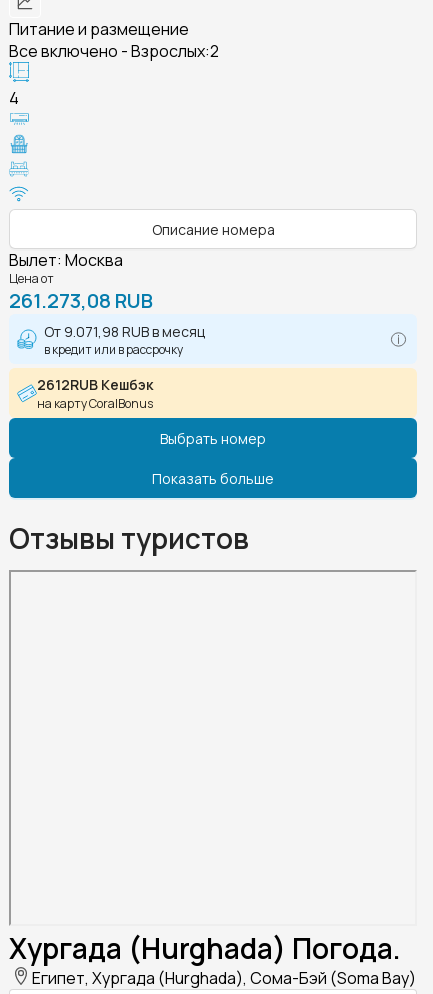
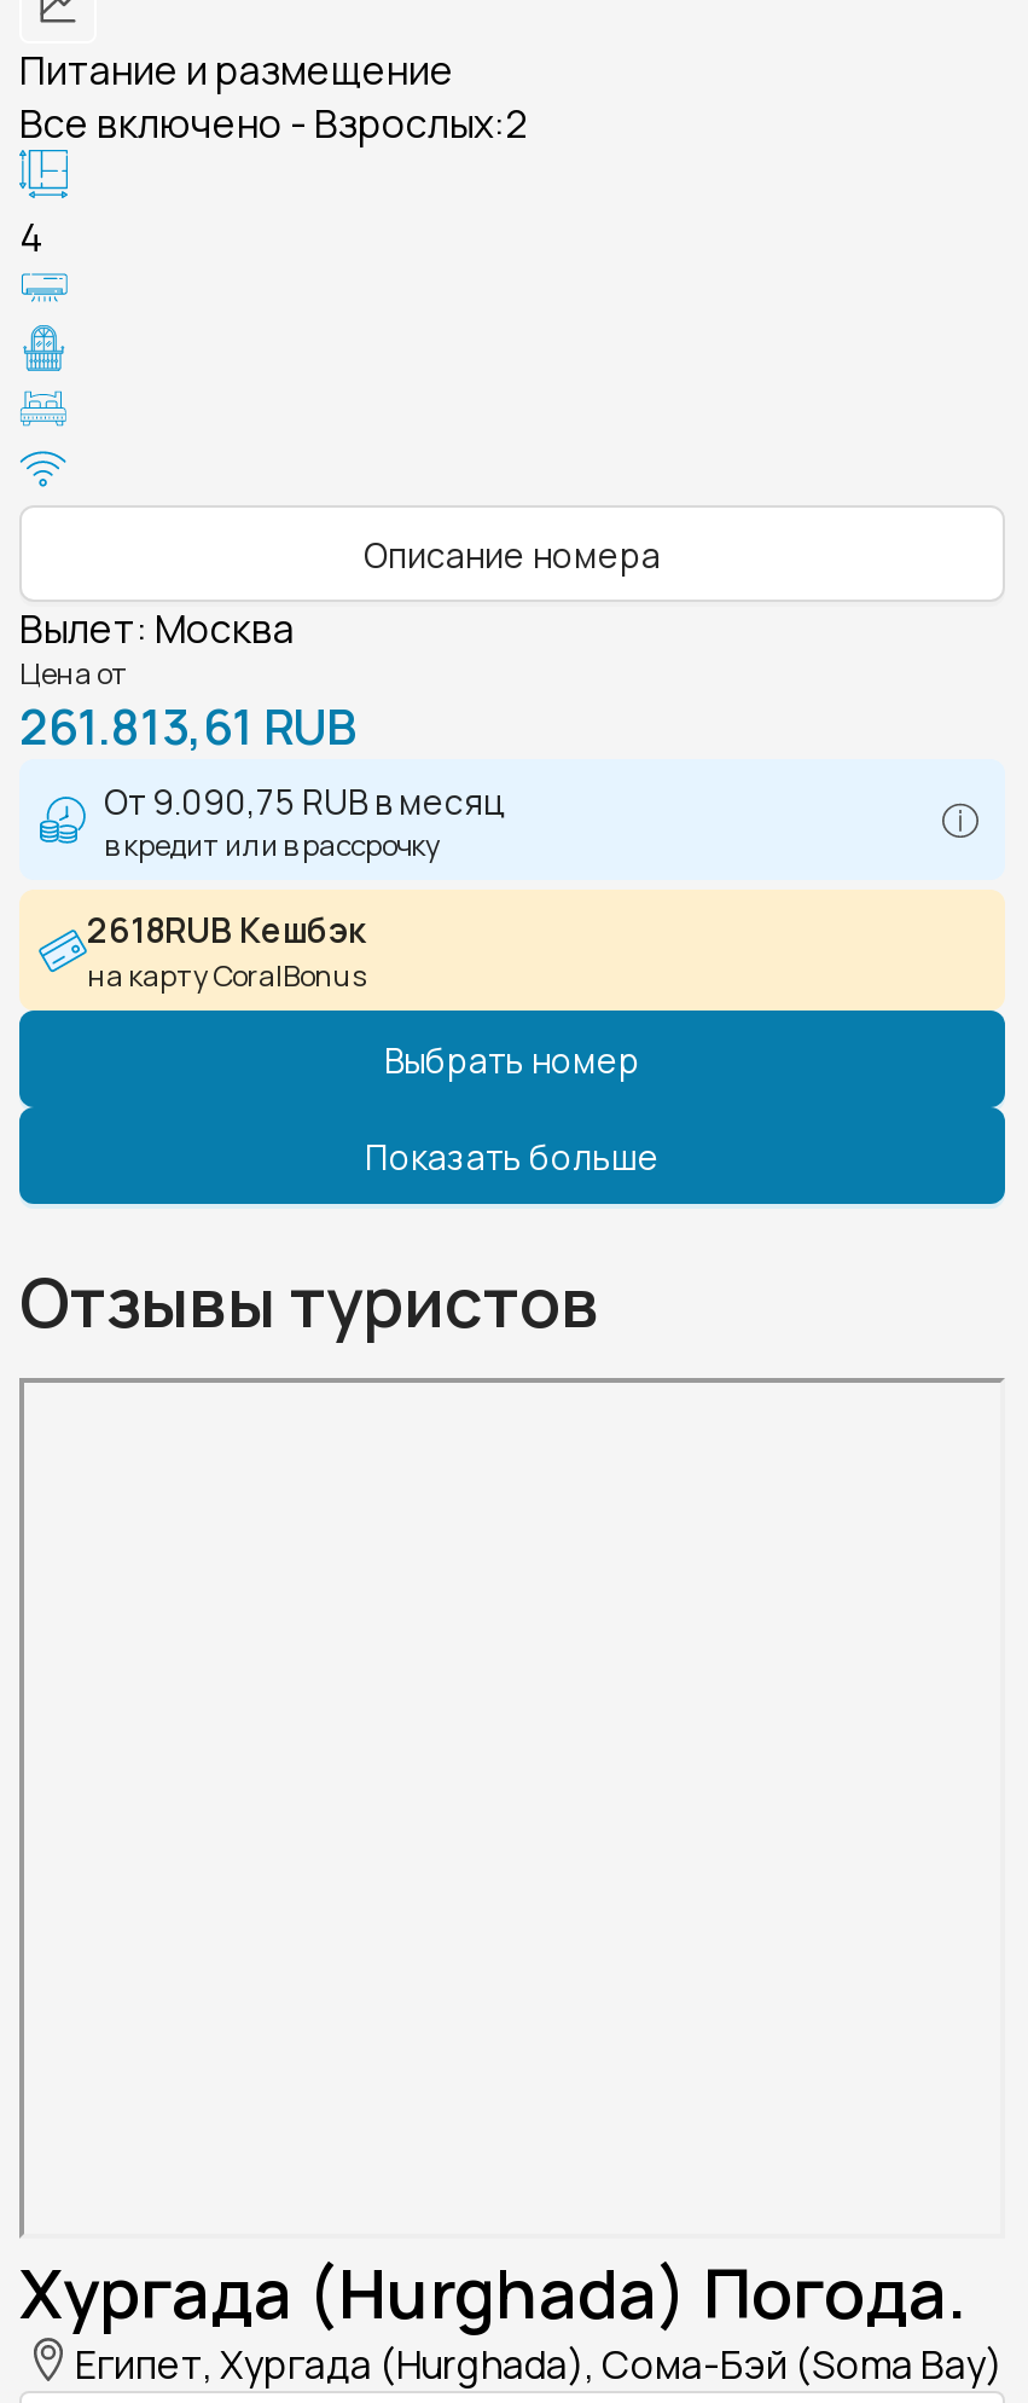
- 261.273,08 RUB
+ 261.813,61 RUB

- От 9.071,98 RUB в месяц
+ От 9.090,75 RUB в месяц

- 2612RUB Кешбэк
+ 2618RUB Кешбэк
